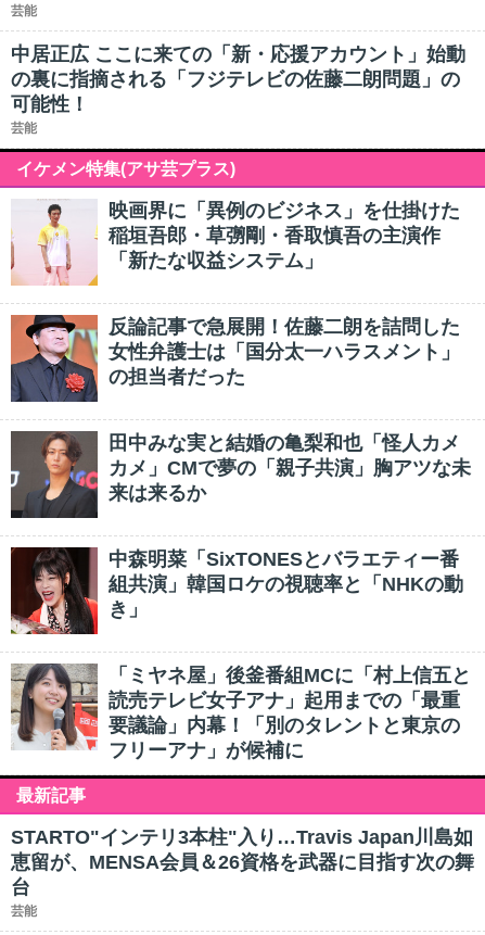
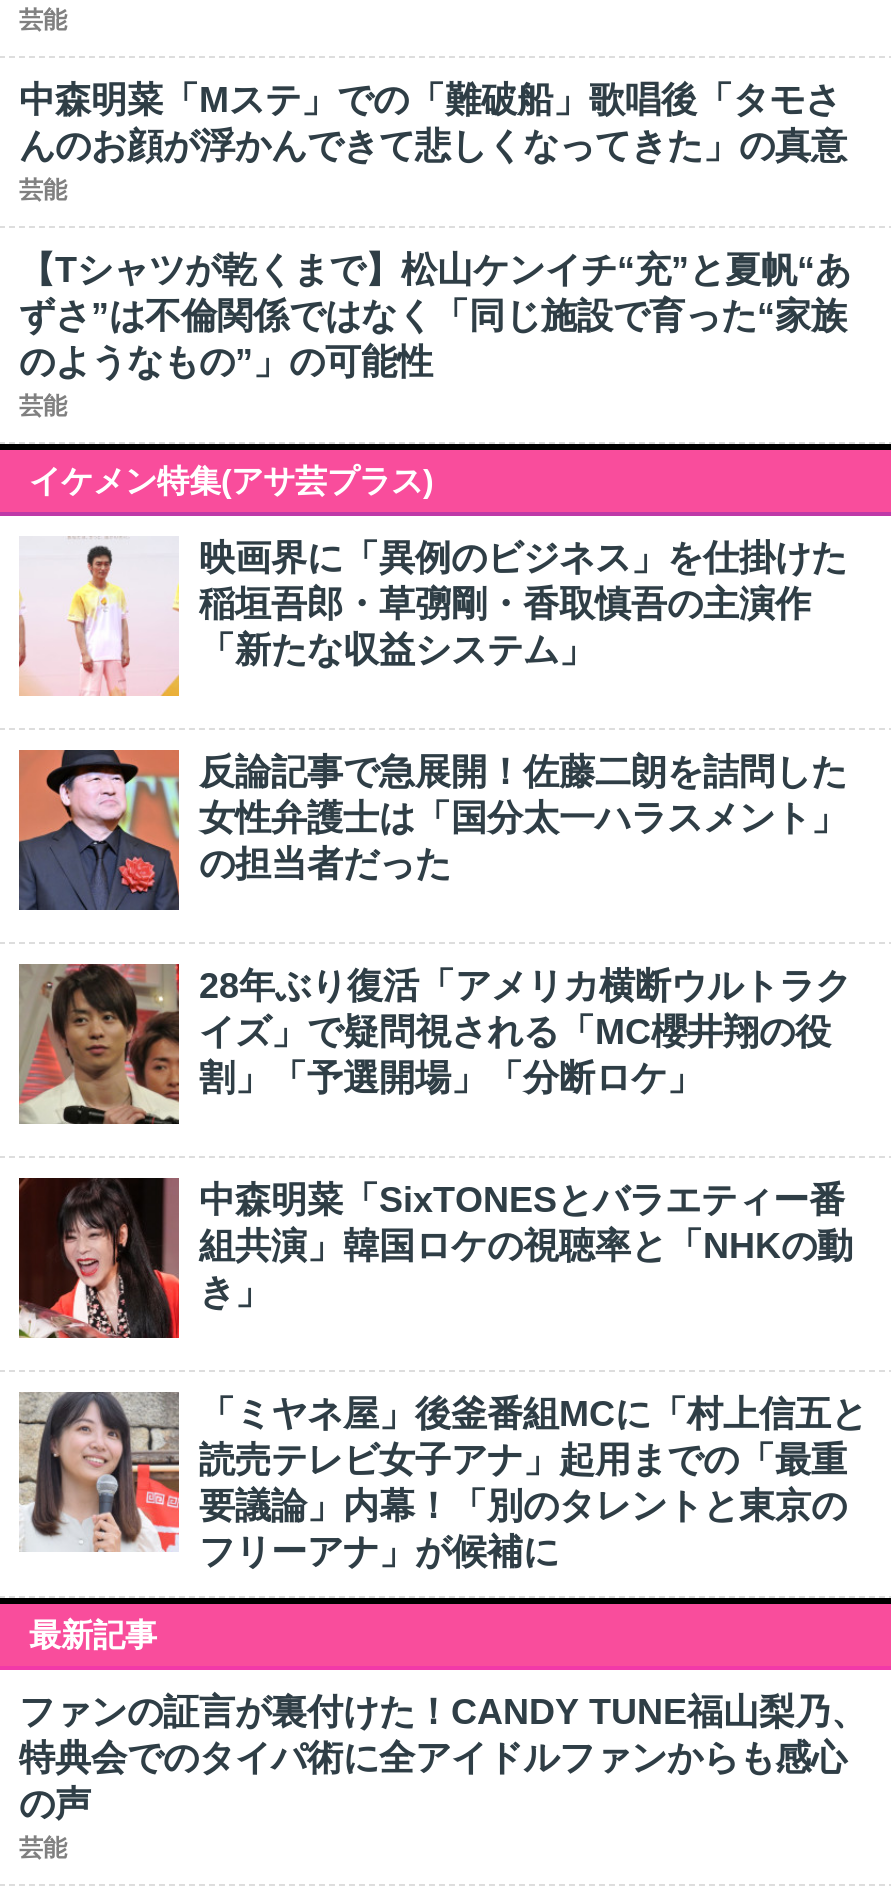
- 中居正広 ここに来ての「新・応援アカウント」始動
- の裏に指摘される「フジテレビの佐藤二朗問題」の
- 可能性！
+ 中森明菜「Mステ」での「難破船」歌唱後「タモさ
+ んのお顔が浮かんできて悲しくなってきた」の真意
+ 芸能
+ 【Tシャツが乾くまで】松山ケンイチ“充”と夏帆“あ
+ ずさ”は不倫関係ではなく「同じ施設で育った“家族
+ のようなもの”」の可能性

- [image]
- 田中みな実と結婚の亀梨和也「怪人カメ
- カメ」CMで夢の「親子共演」胸アツな未
- 来は来るか
+ [image]
+ 28年ぶり復活「アメリカ横断ウルトラク
+ イズ」で疑問視される「MC櫻井翔の役
+ 割」「予選開場」「分断ロケ」

- STARTO"インテリ3本柱"入り…Travis Japan川島如
- 恵留が、MENSA会員＆26資格を武器に目指す次の舞
- 台
+ ファンの証言が裏付けた！CANDY TUNE福山梨乃、
+ 特典会でのタイパ術に全アイドルファンからも感心
+ の声
